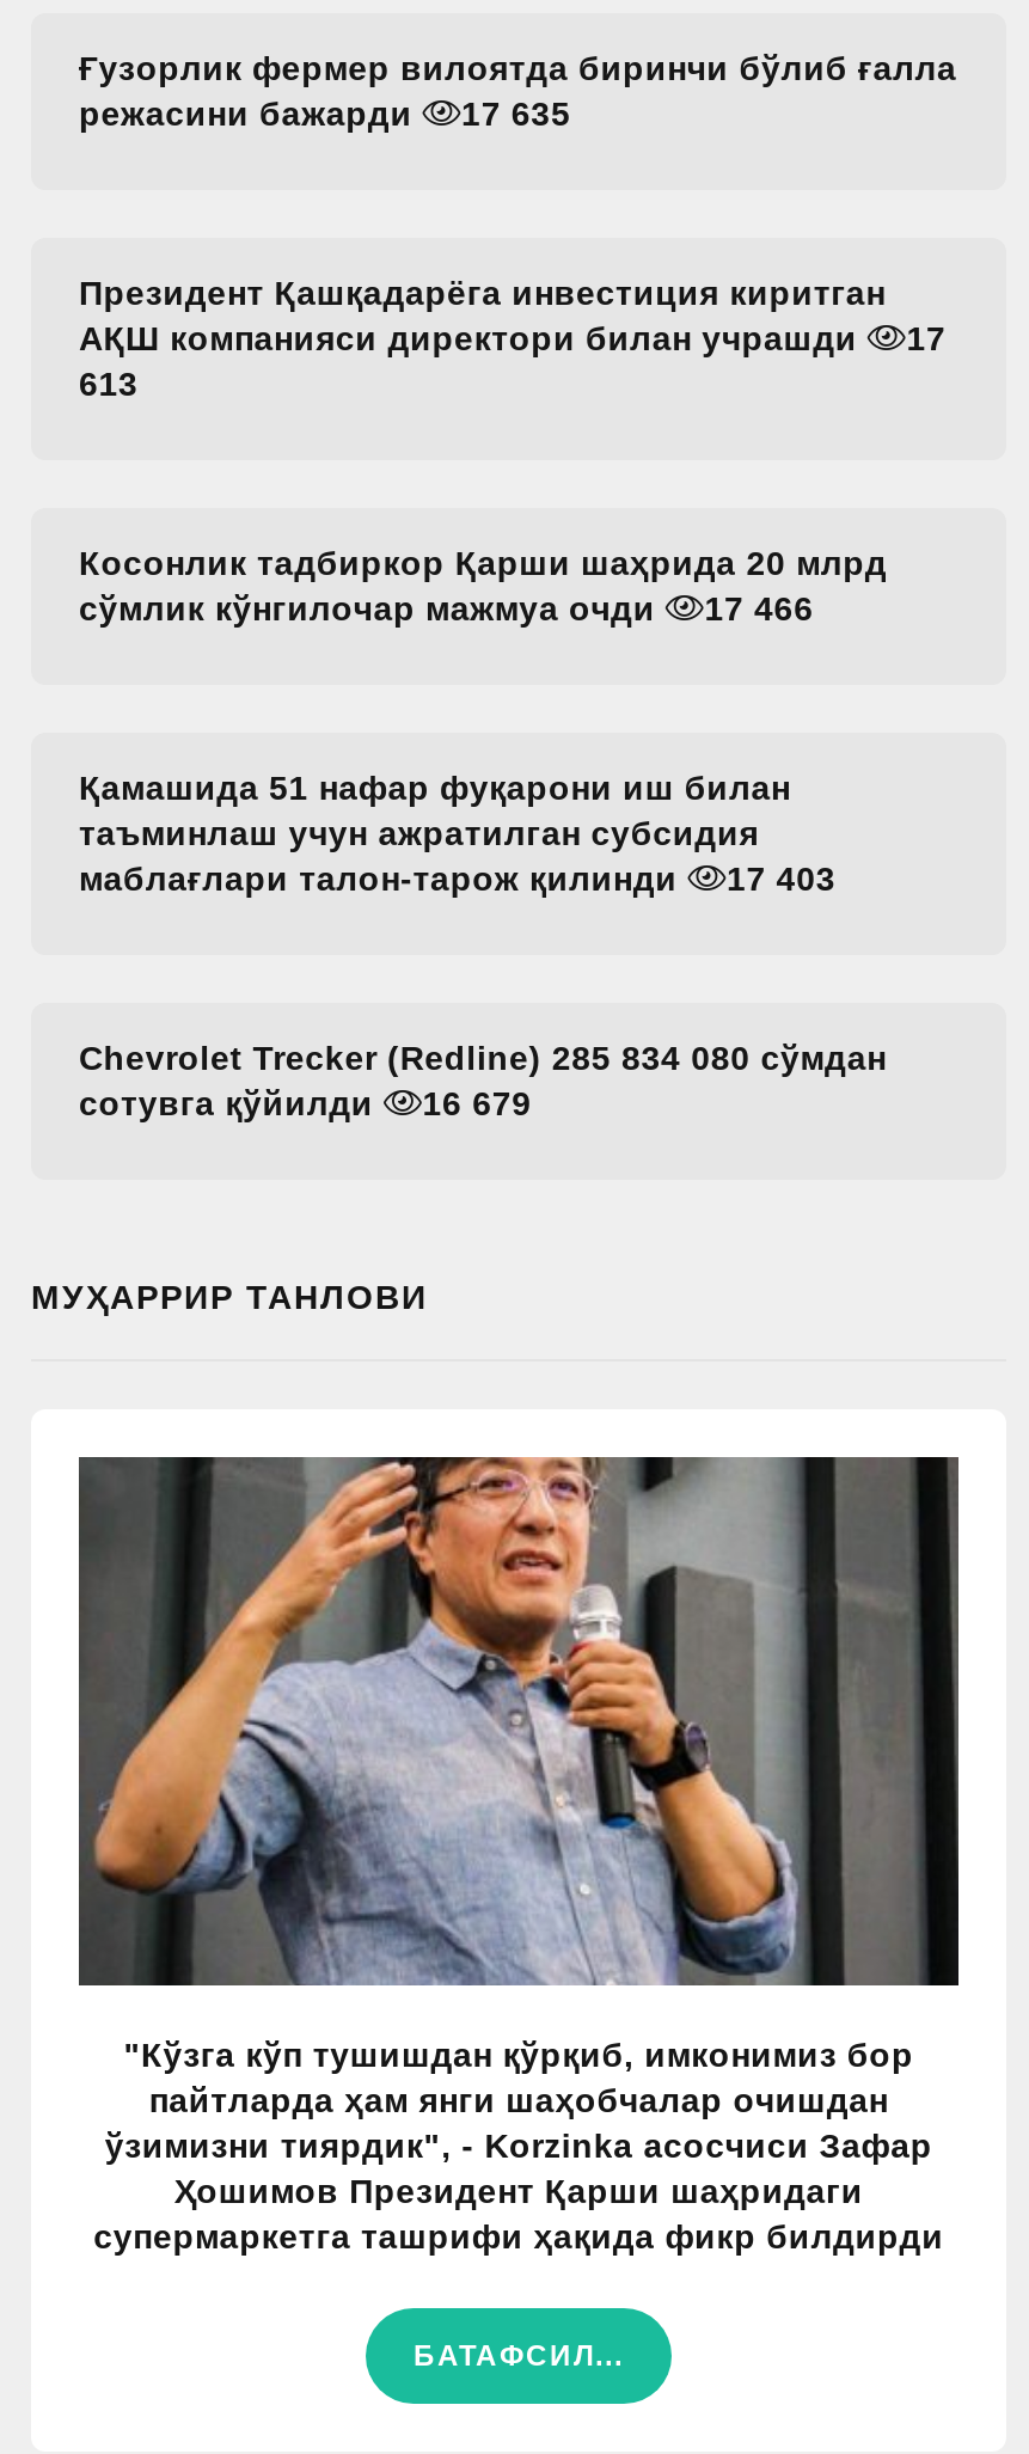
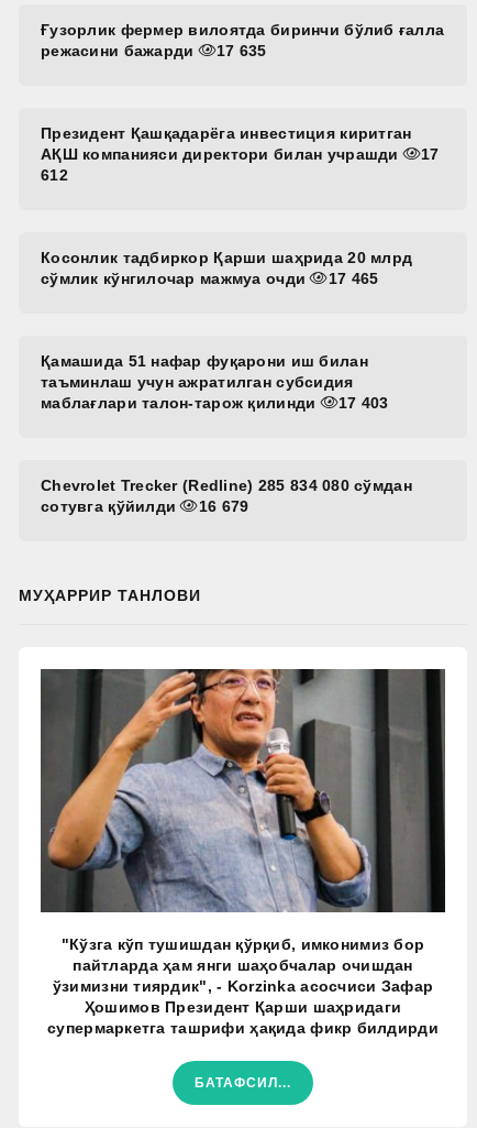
- 613
+ 612

- сўмлик кўнгилочар мажмуа очди 17 466
+ сўмлик кўнгилочар мажмуа очди 17 465
